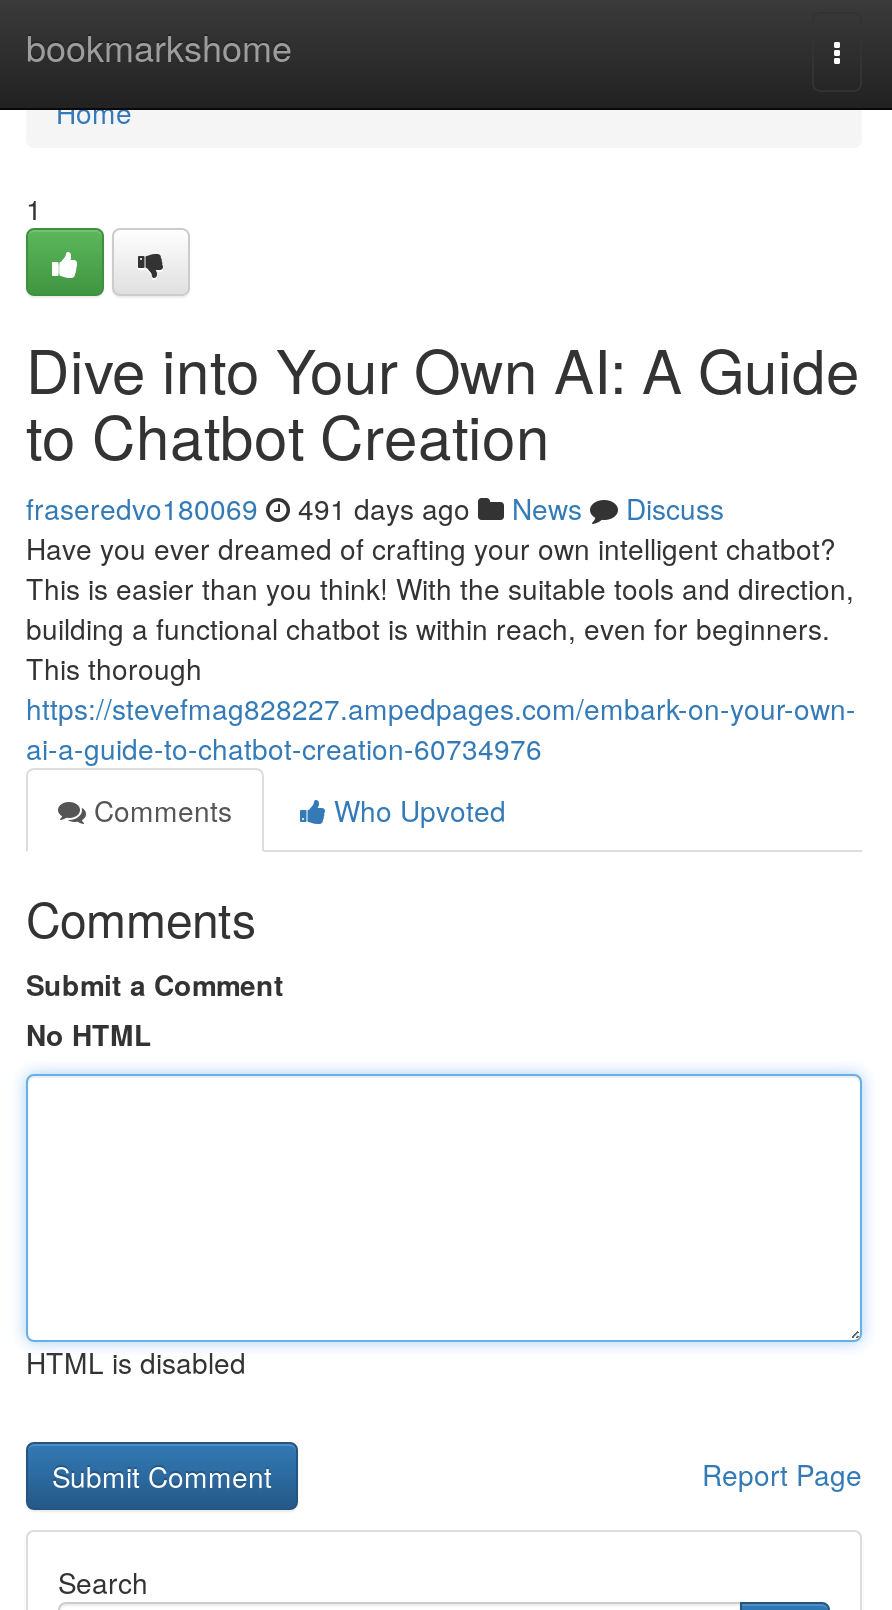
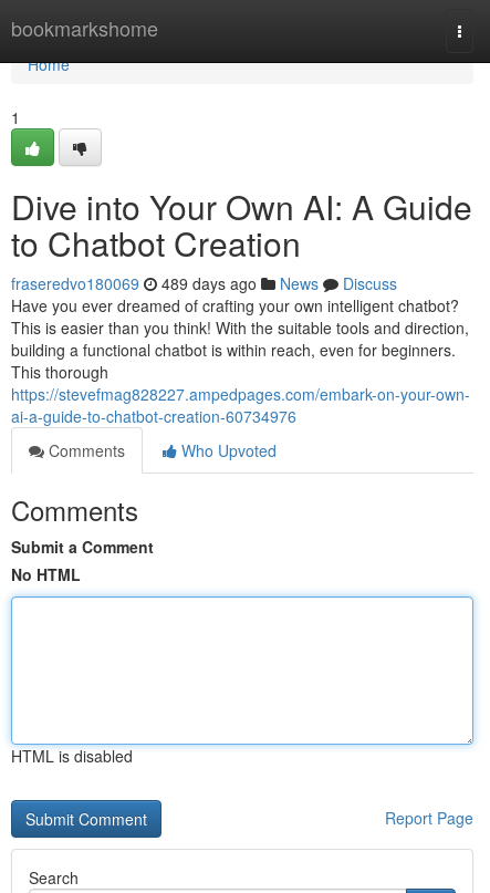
- fraseredvo180069 491 days ago News Discuss
+ fraseredvo180069 489 days ago News Discuss
